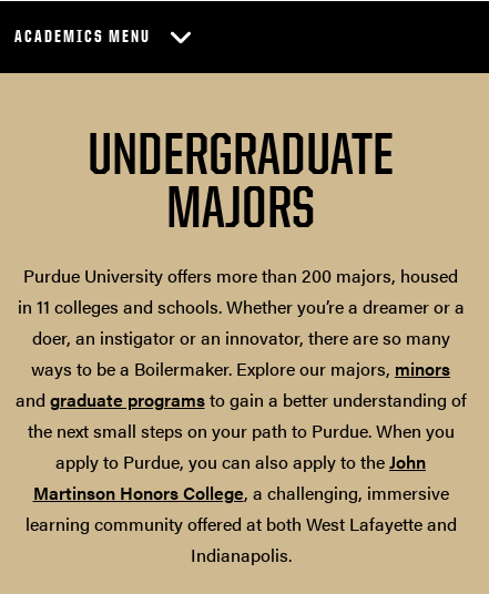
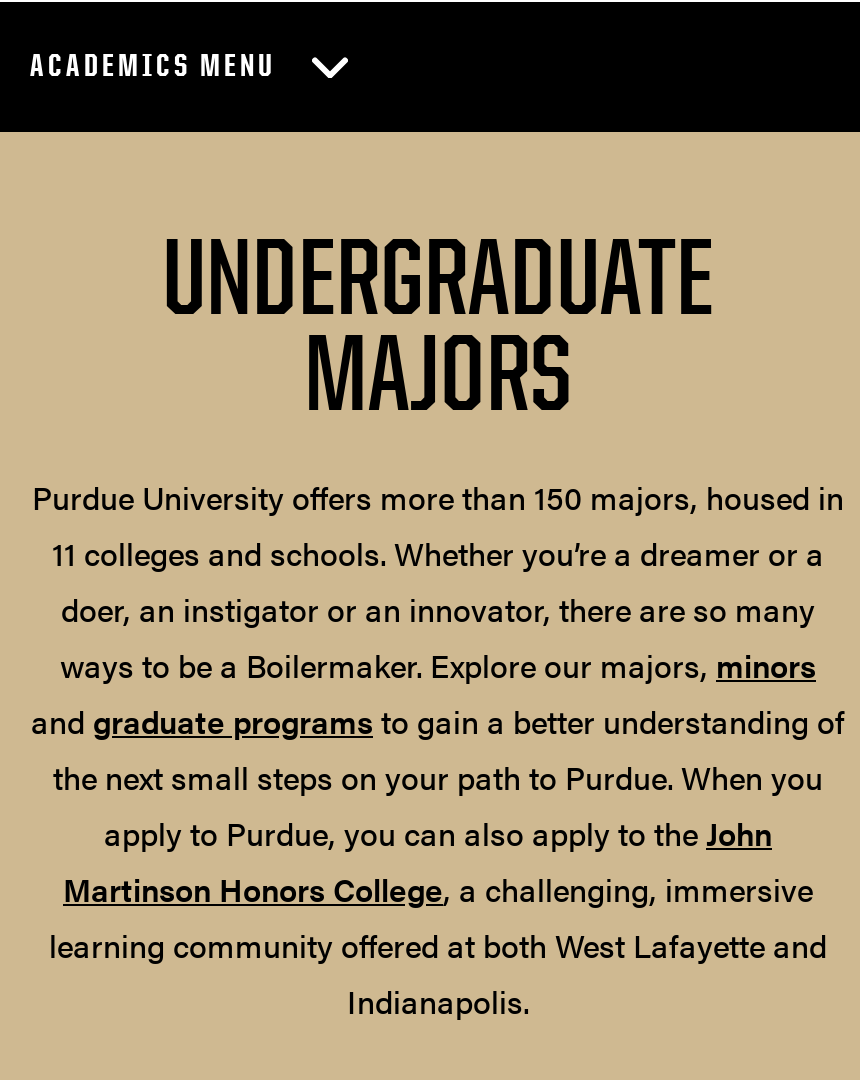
- Purdue University offers more than 200 majors, housed
- in 11 colleges and schools. Whether you’re a dreamer or a
+ Purdue University offers more than 150 majors, housed in
+ 11 colleges and schools. Whether you’re a dreamer or a
